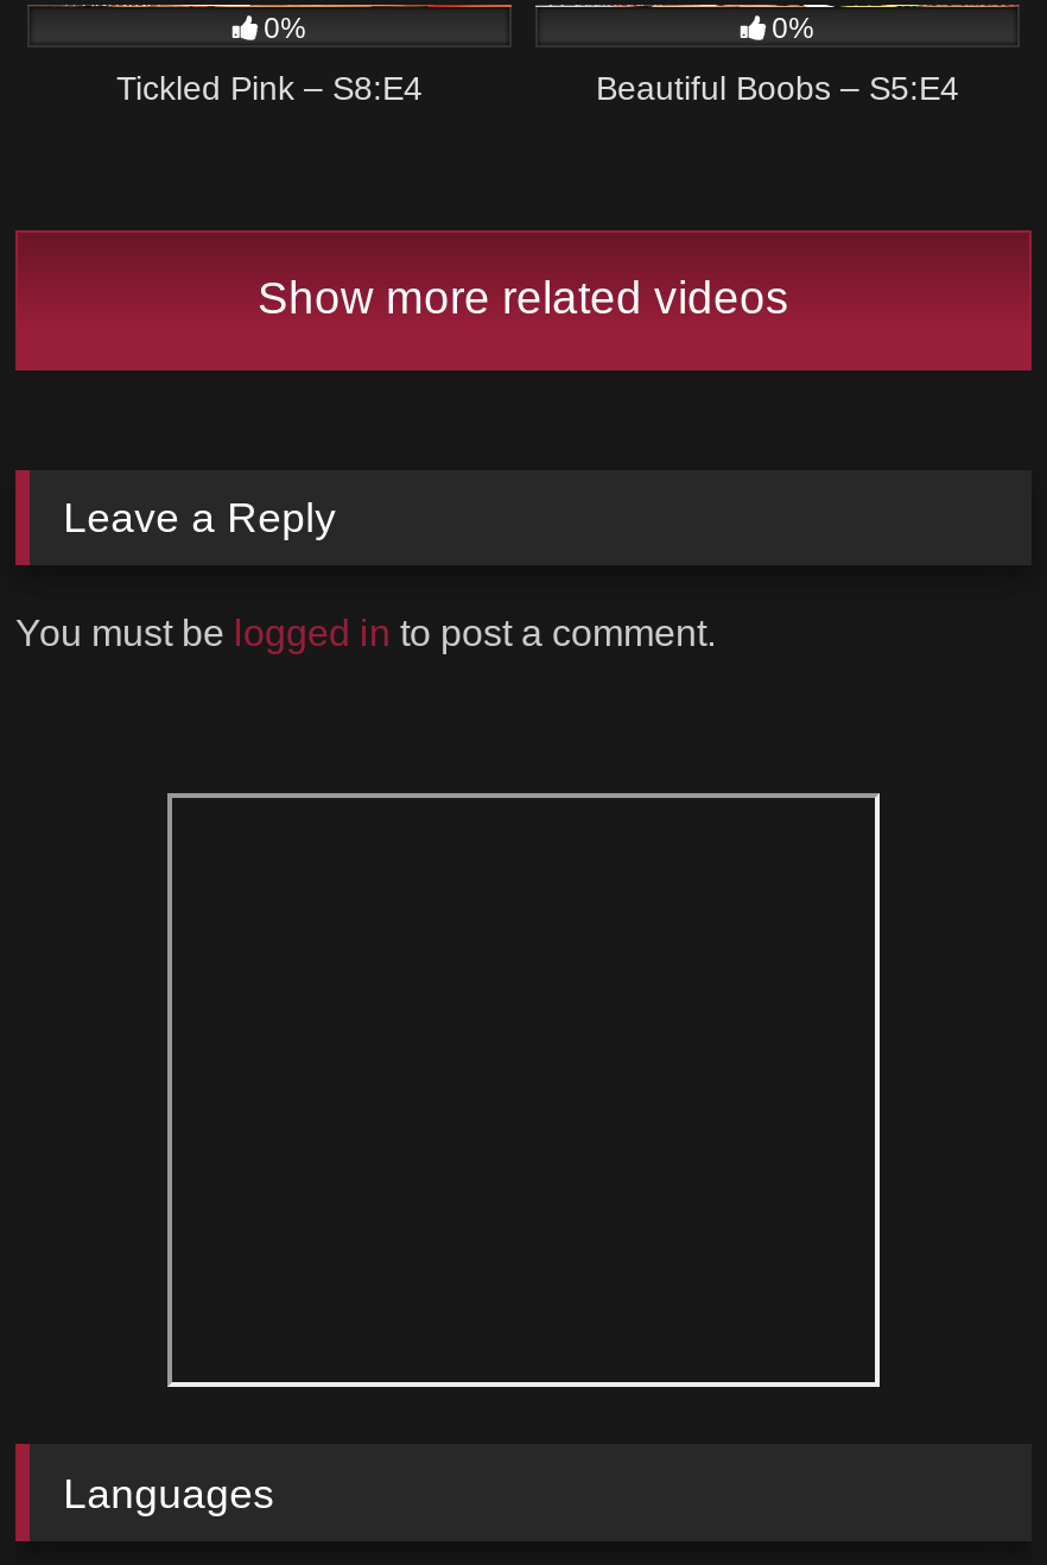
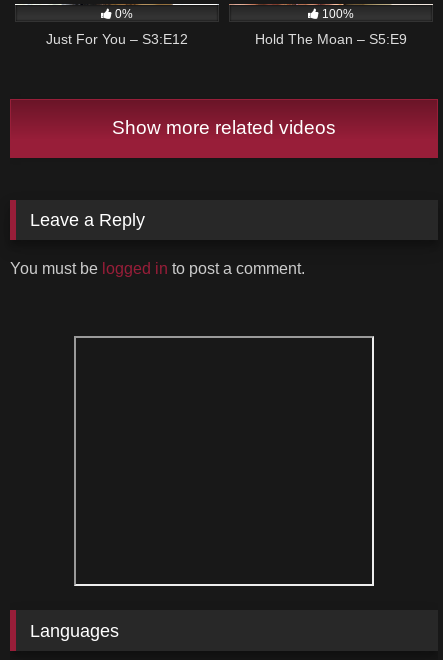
- 0%
+ 100%

- Tickled Pink – S8:E4
+ Just For You – S3:E12

- Beautiful Boobs – S5:E4
+ Hold The Moan – S5:E9
